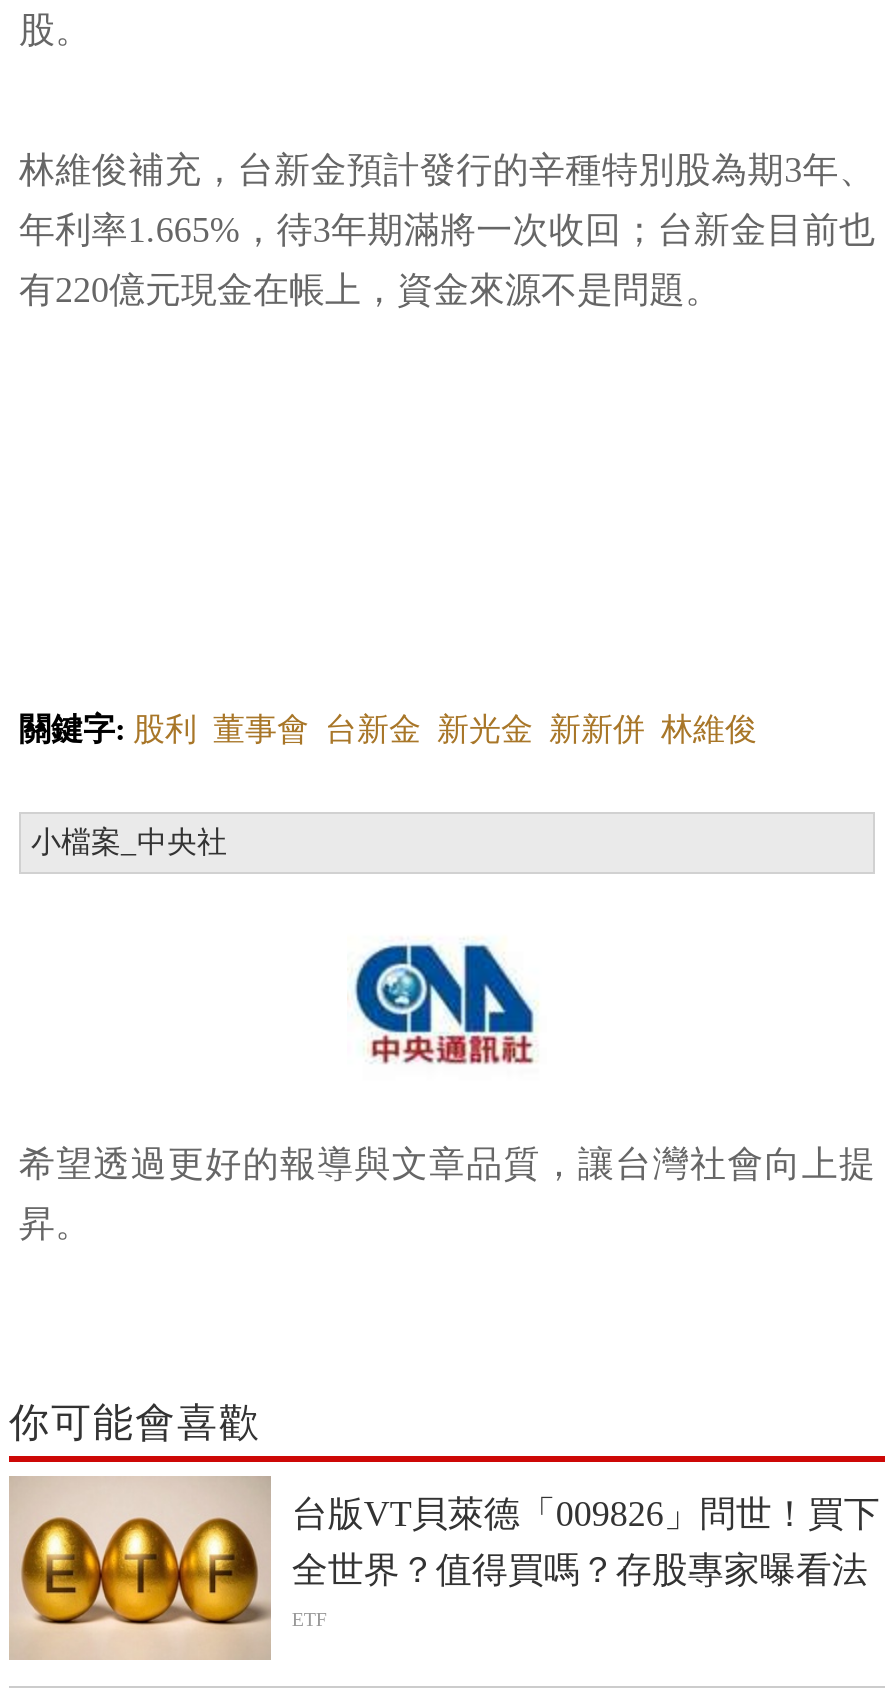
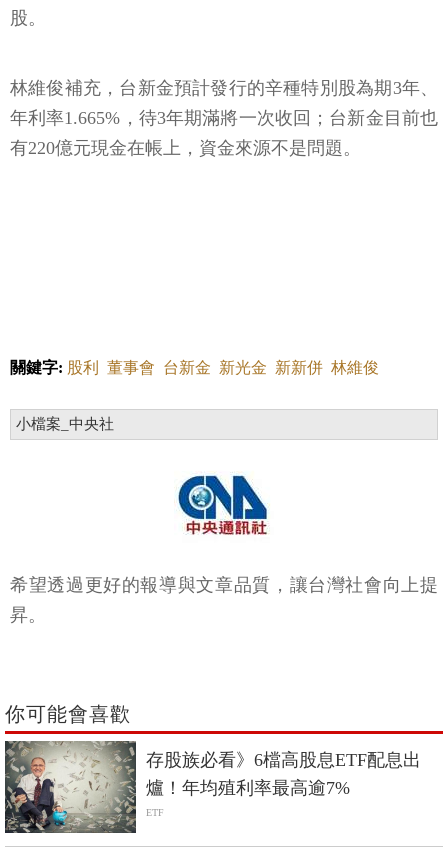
- [image]
- 台版VT貝萊德「009826」問世！買下
- 全世界？值得買嗎？存股專家曝看法
+ [image]
+ 存股族必看》6檔高股息ETF配息出
+ 爐！年均殖利率最高逾7%
